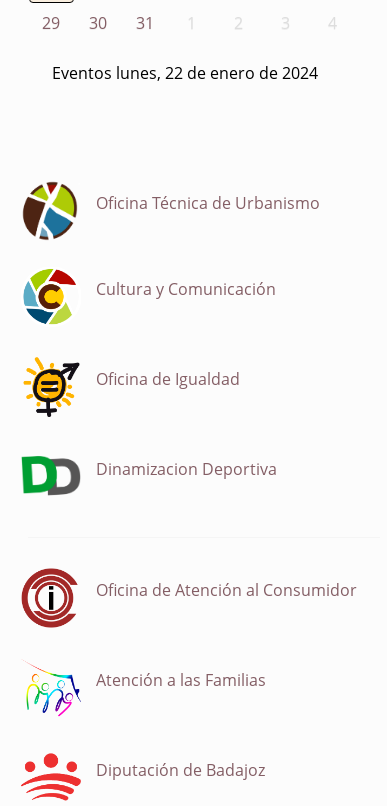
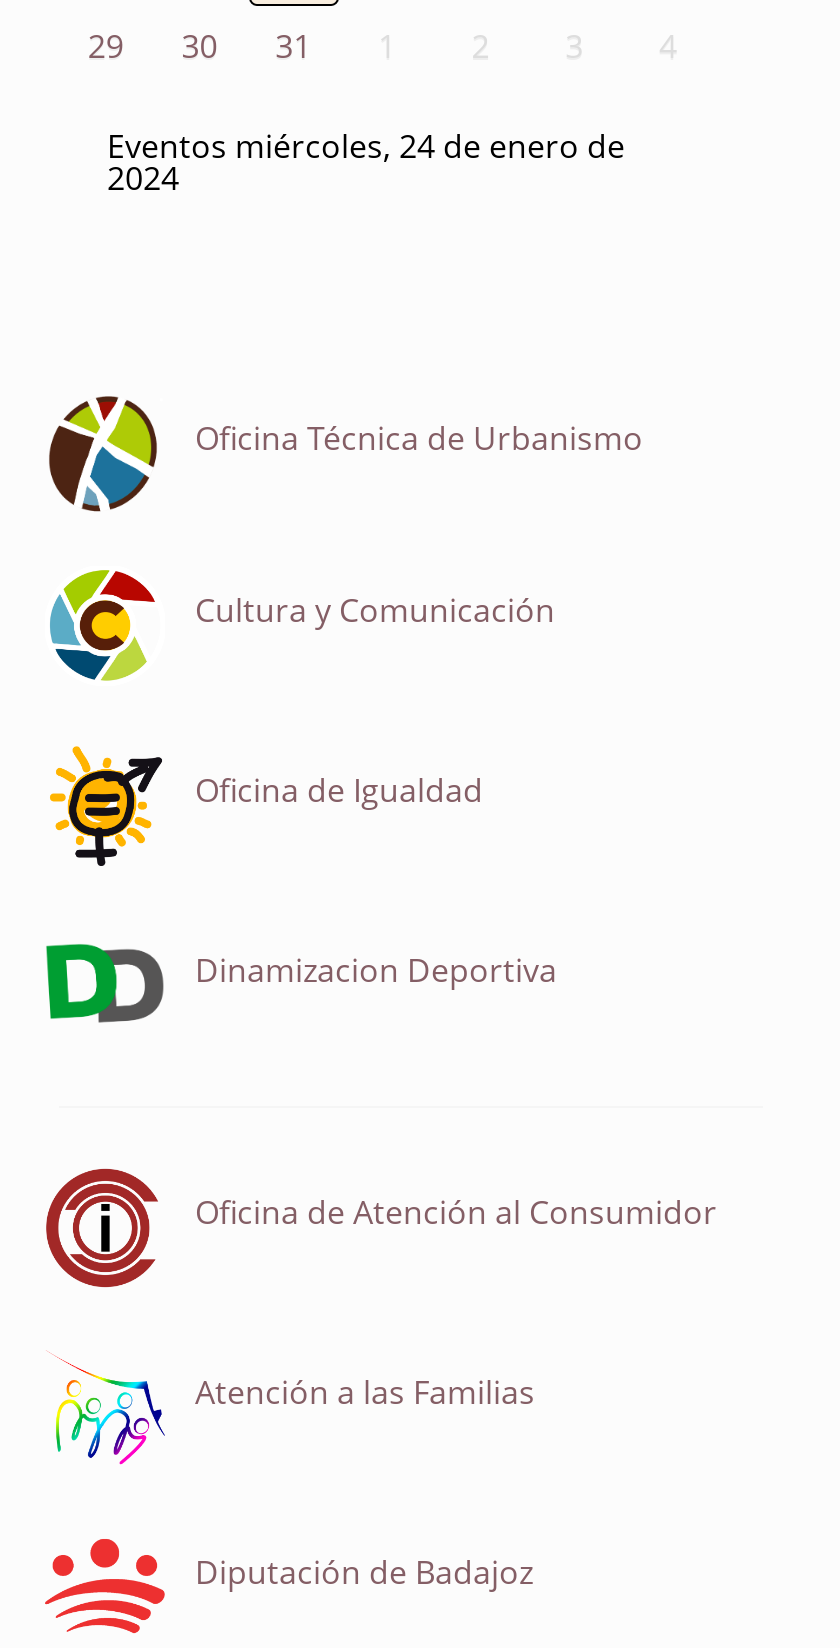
- Eventos lunes, 22 de enero de 2024
+ Eventos miércoles, 24 de enero de
+ 2024
